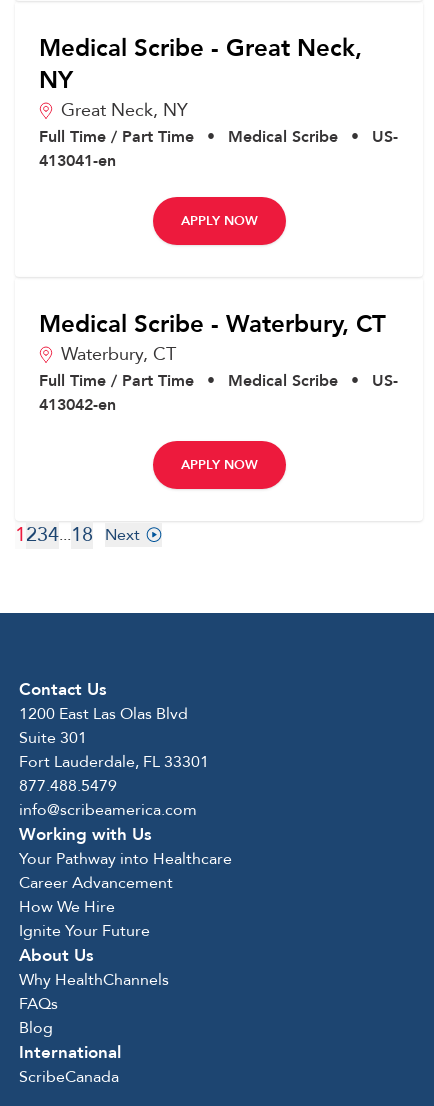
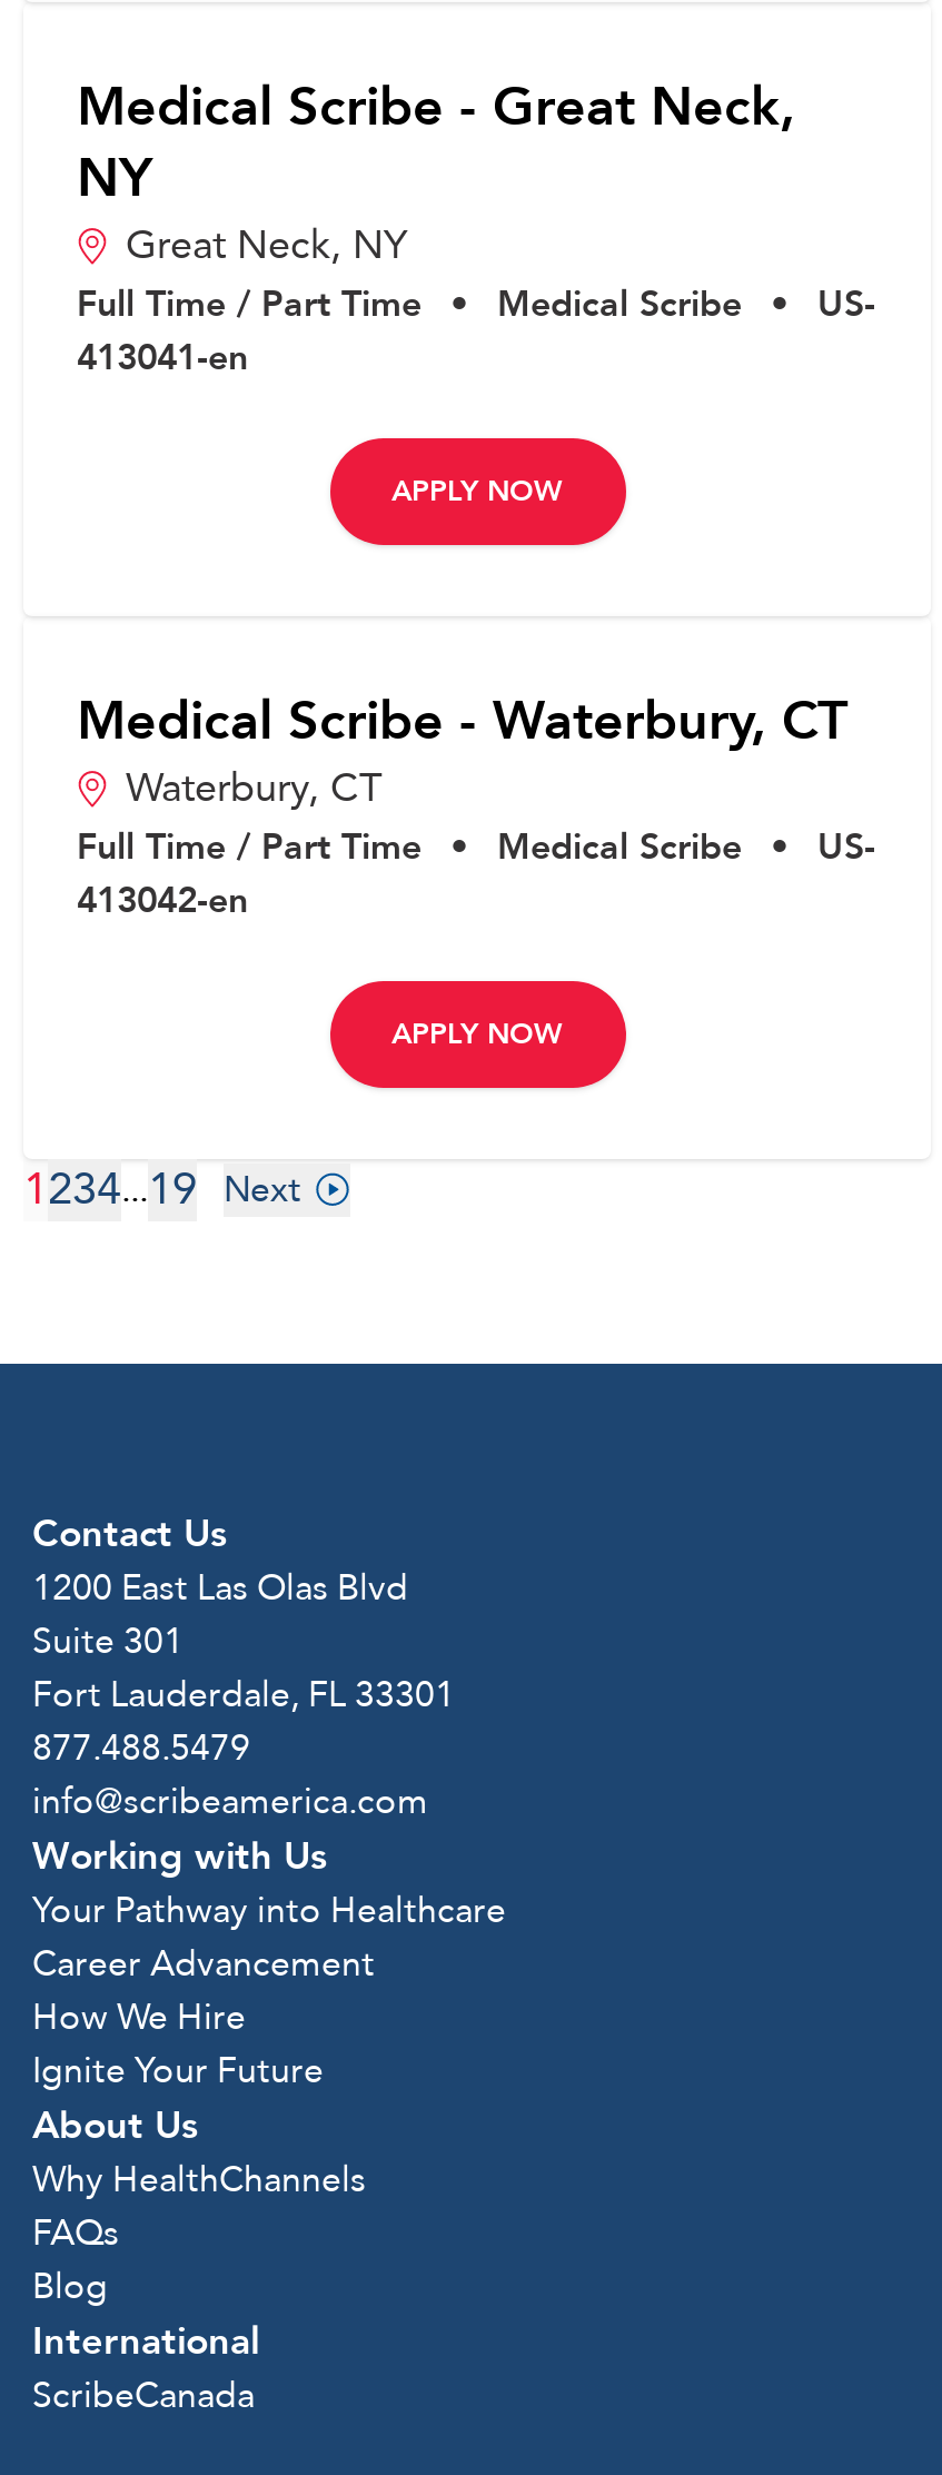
- 1 234...18 Next
+ 1 234...19 Next
